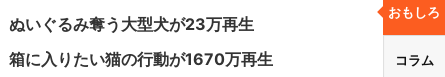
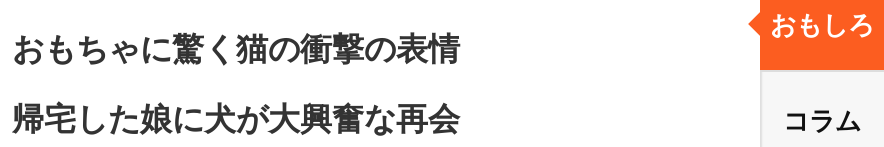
- ぬいぐるみ奪う大型犬が23万再生
+ おもちゃに驚く猫の衝撃の表情

- 箱に入りたい猫の行動が1670万再生
+ 帰宅した娘に犬が大興奮な再会
